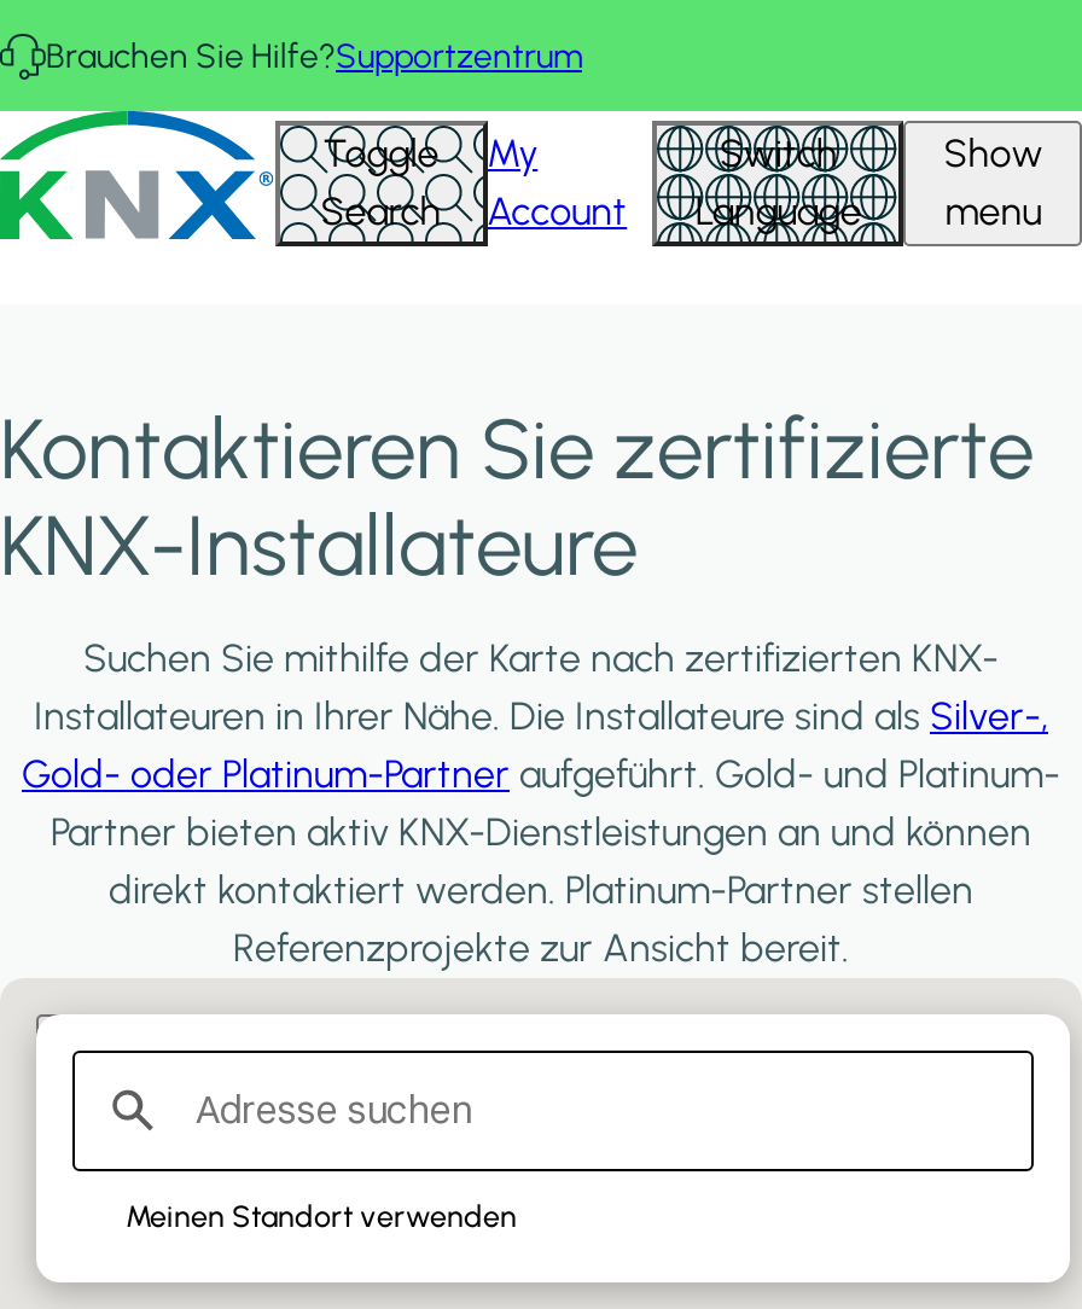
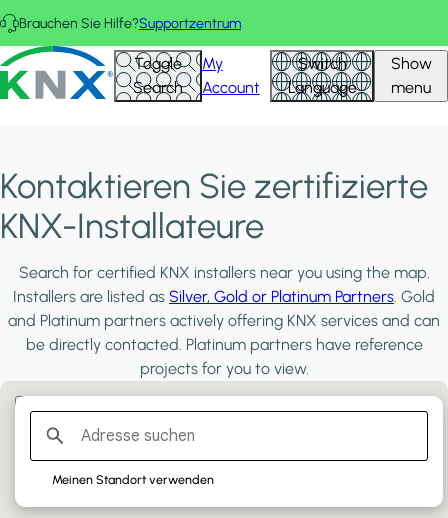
- Suchen Sie mithilfe der Karte nach zertifizierten KNX-
- Installateuren in Ihrer Nähe. Die Installateure sind als Silver-,
- Gold- oder Platinum-Partner aufgeführt. Gold- und Platinum-
- Partner bieten aktiv KNX-Dienstleistungen an und können
- direkt kontaktiert werden. Platinum-Partner stellen
- Referenzprojekte zur Ansicht bereit.
+ Search for certified KNX installers near you using the map.
+ Installers are listed as Silver, Gold or Platinum Partners. Gold
+ and Platinum partners actively offering KNX services and can
+ be directly contacted. Platinum partners have reference
+ projects for you to view.
